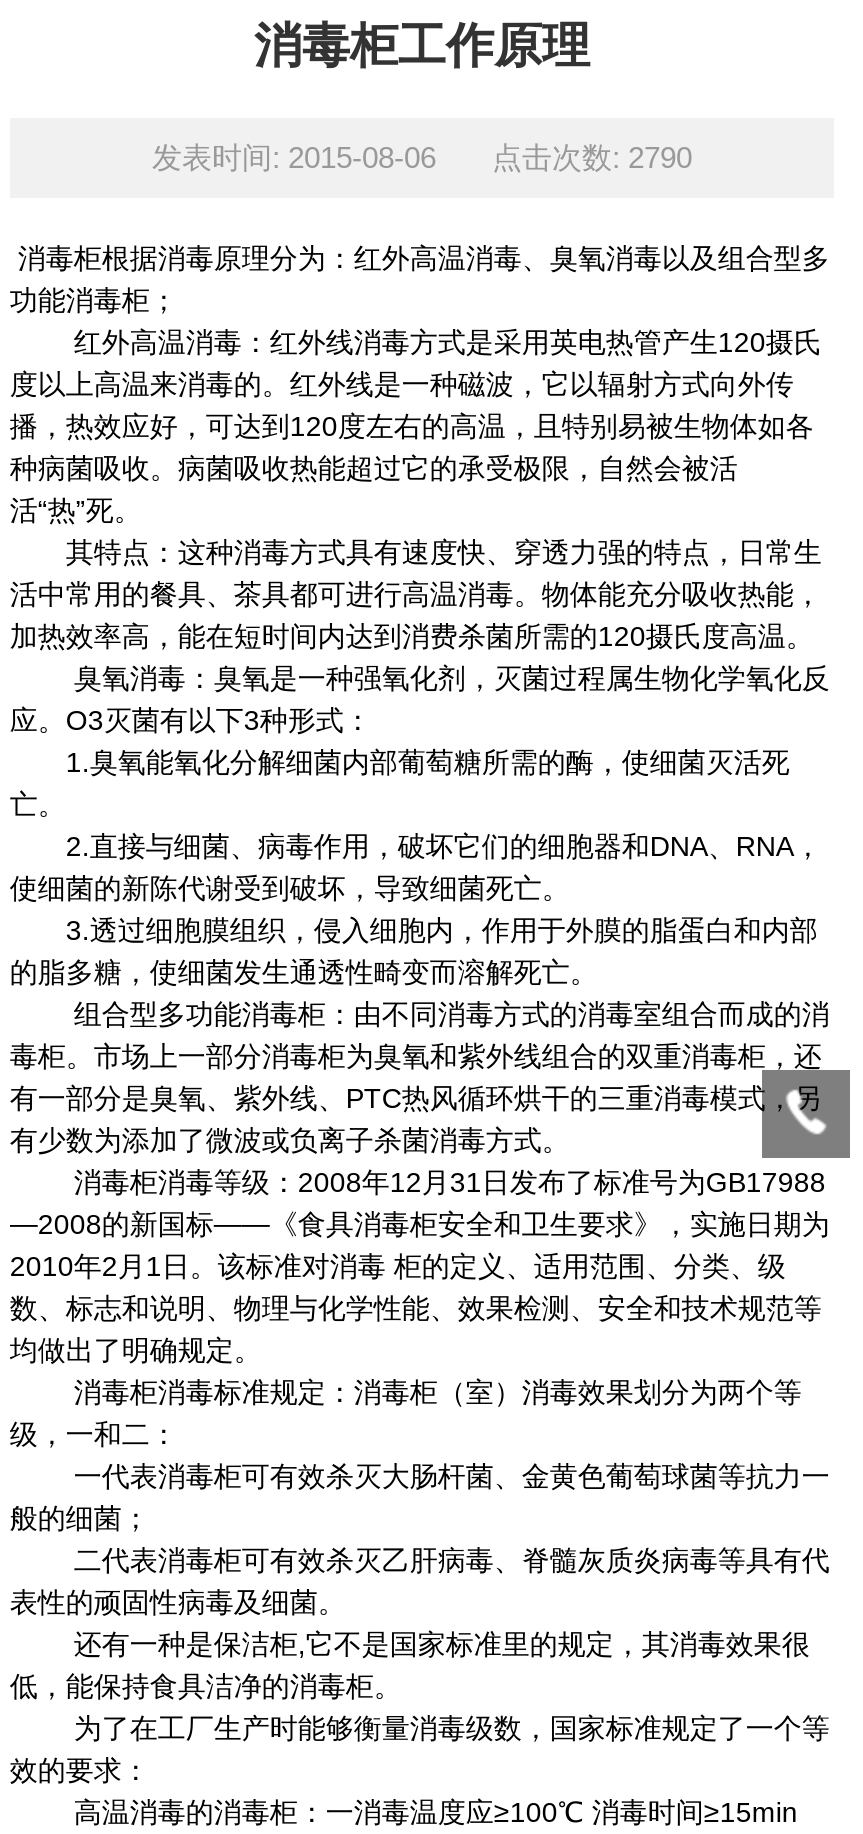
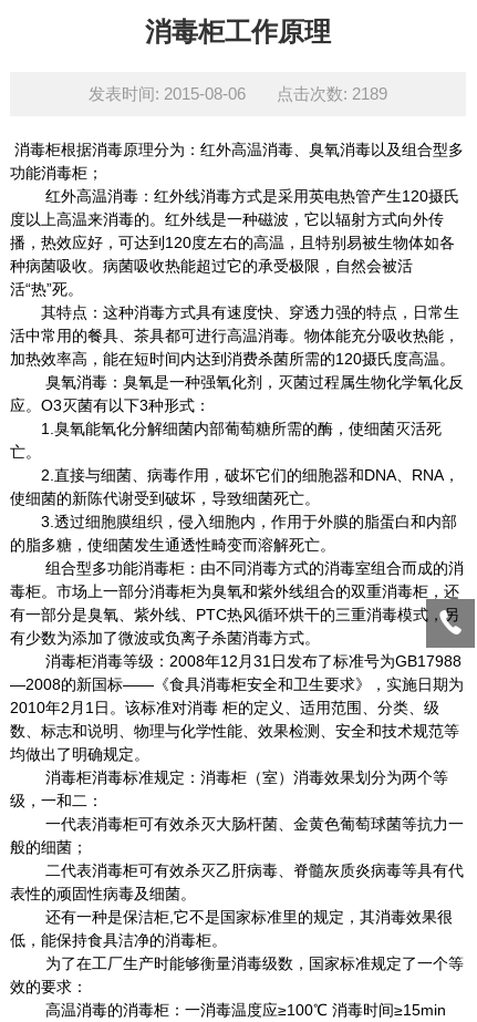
- 发表时间: 2015-08-06 点击次数: 2790
+ 发表时间: 2015-08-06 点击次数: 2189
